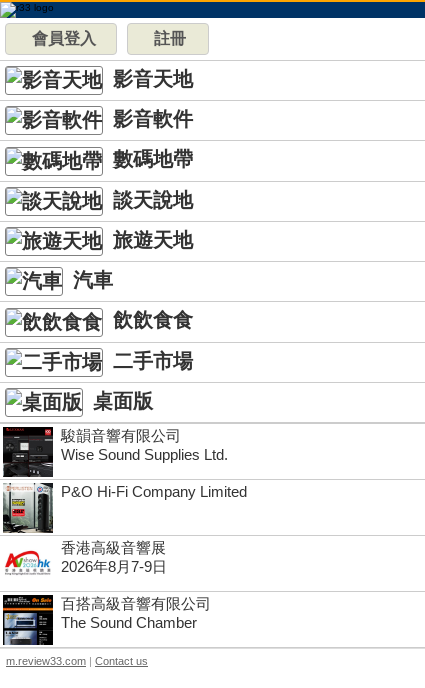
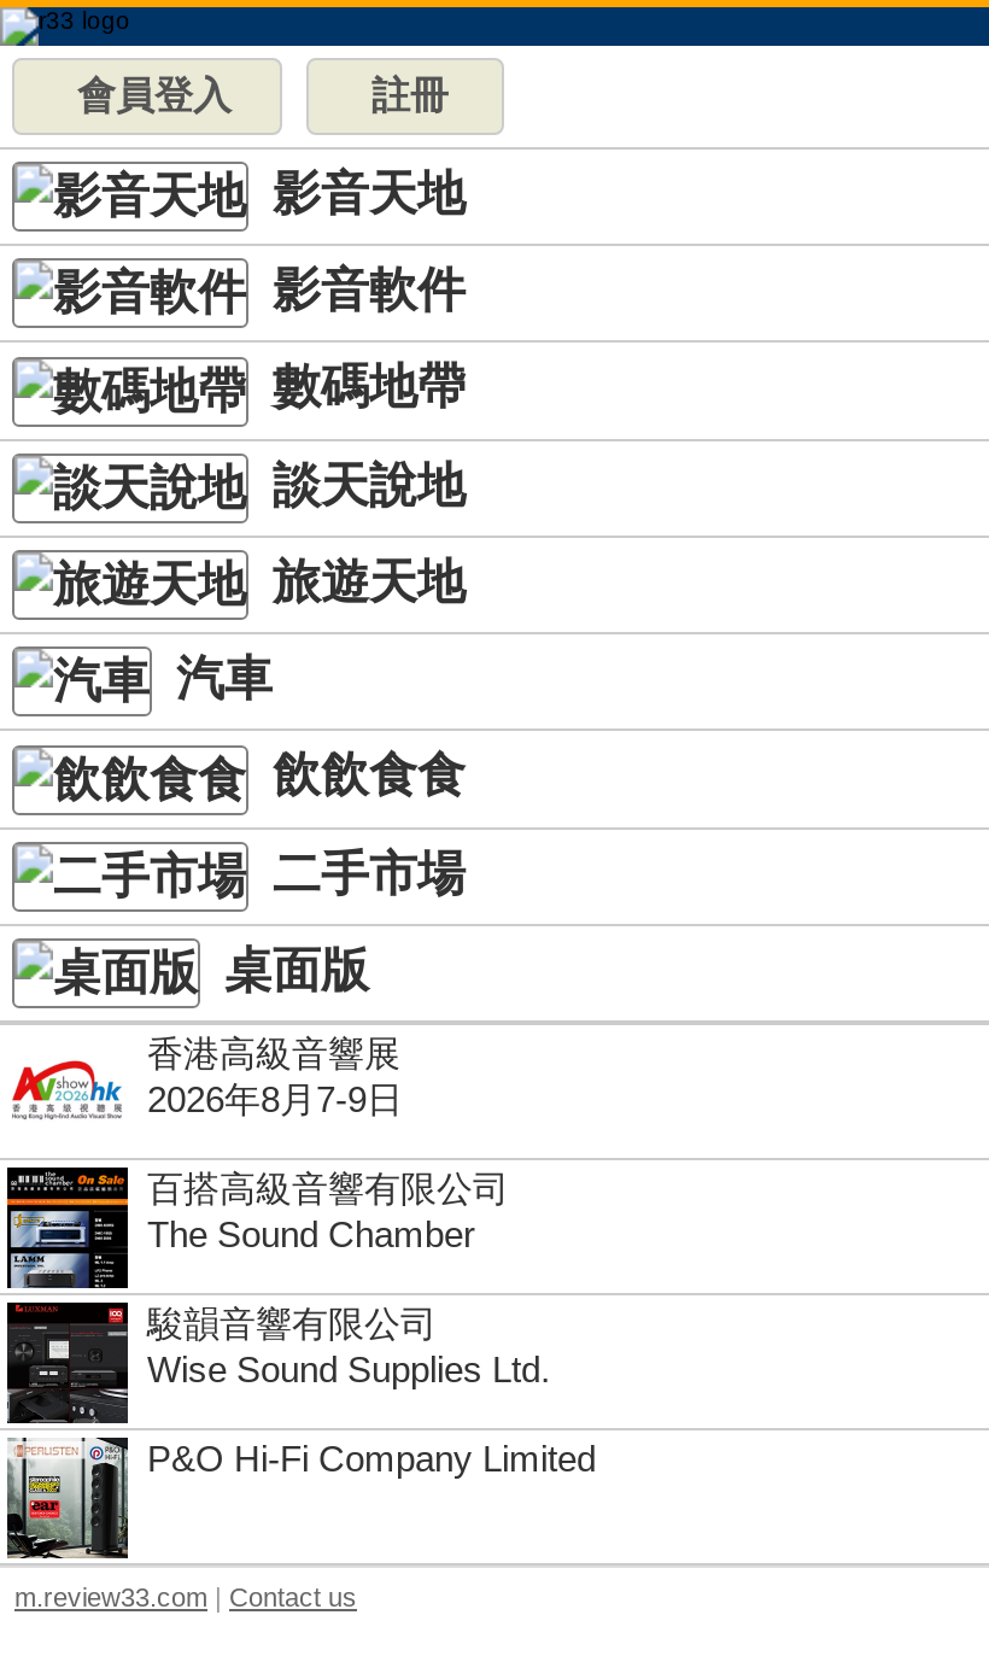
moved down: [image] | 駿韻音響有限公司 | Wise Sound Supplies Ltd. | P&O Hi-Fi Company Limited

moved up: 香港高級音響展 | 2026年8月7-9日 | 百搭高級音響有限公司 | The Sound Chamber
